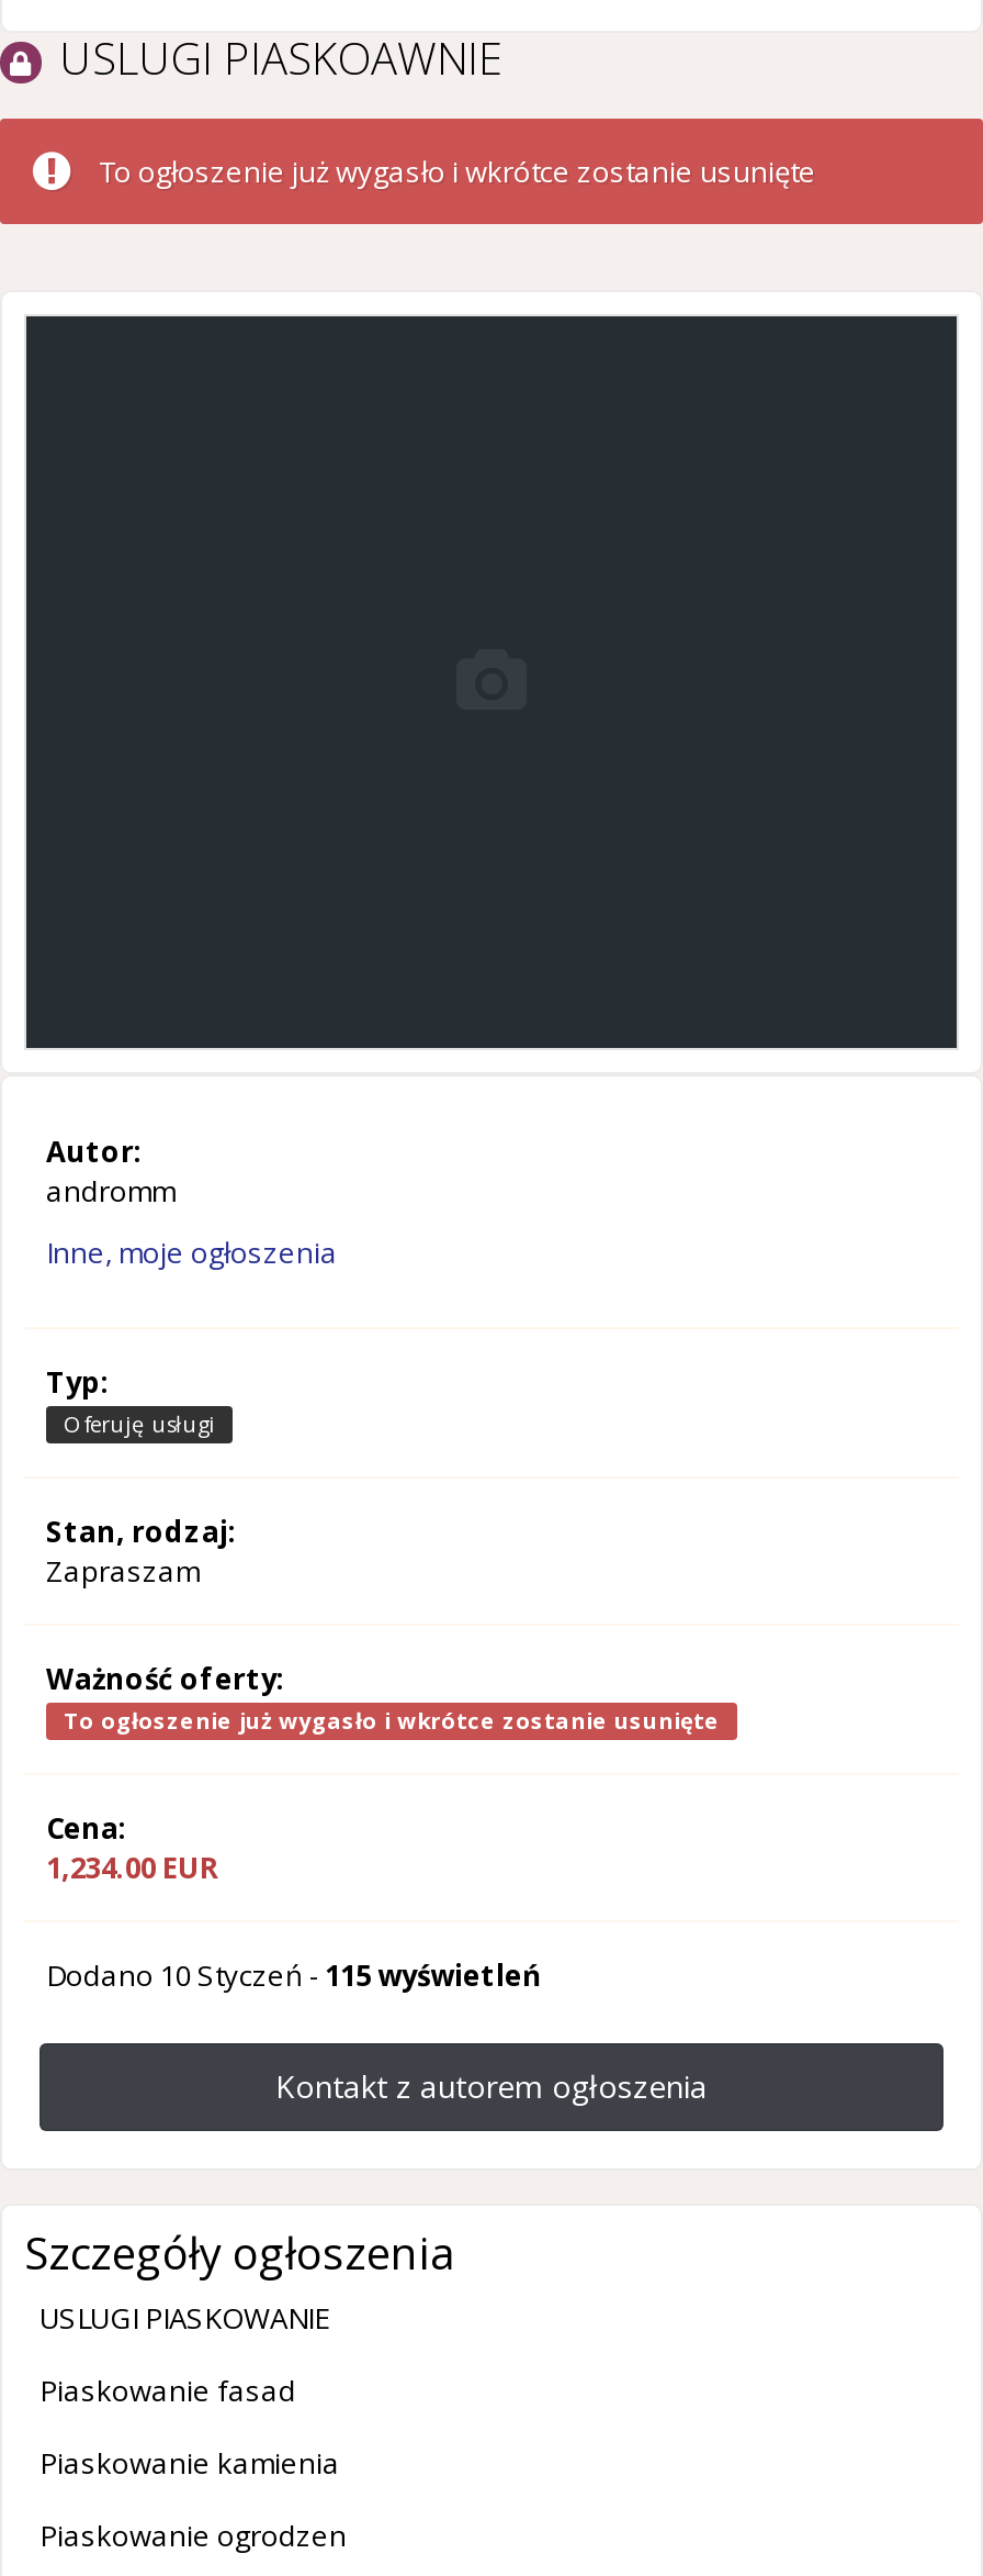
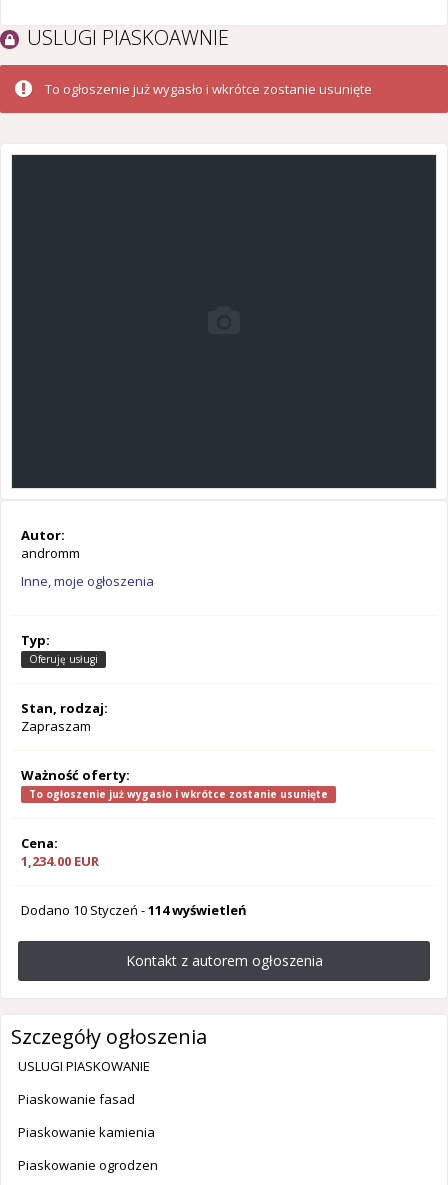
- Dodano 10 Styczeń - 115 wyświetleń
+ Dodano 10 Styczeń - 114 wyświetleń
